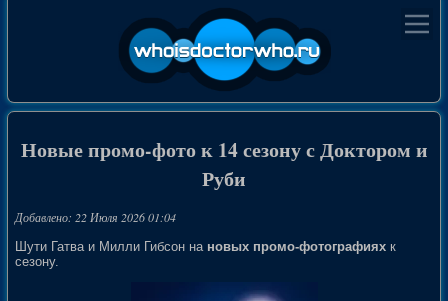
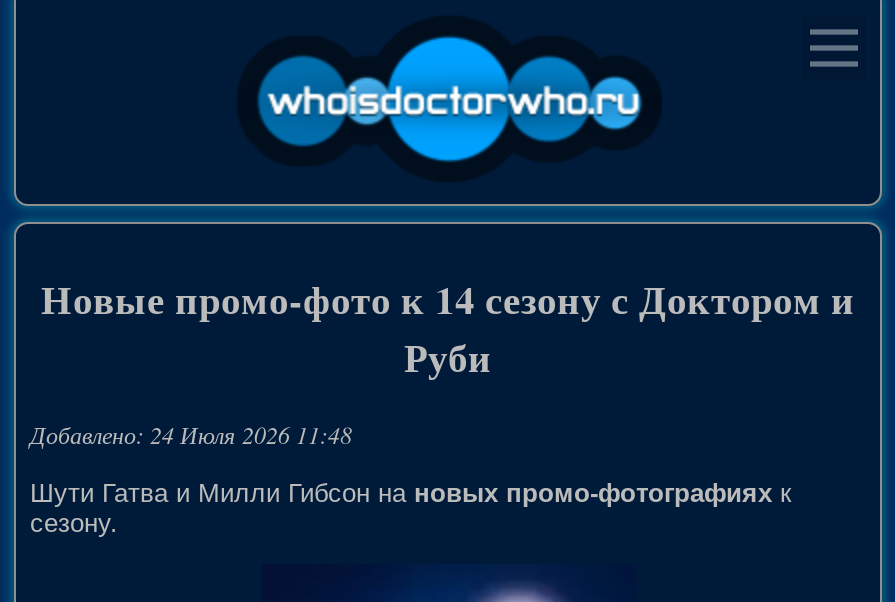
- Добавлено: 22 Июля 2026 01:04
+ Добавлено: 24 Июля 2026 11:48
